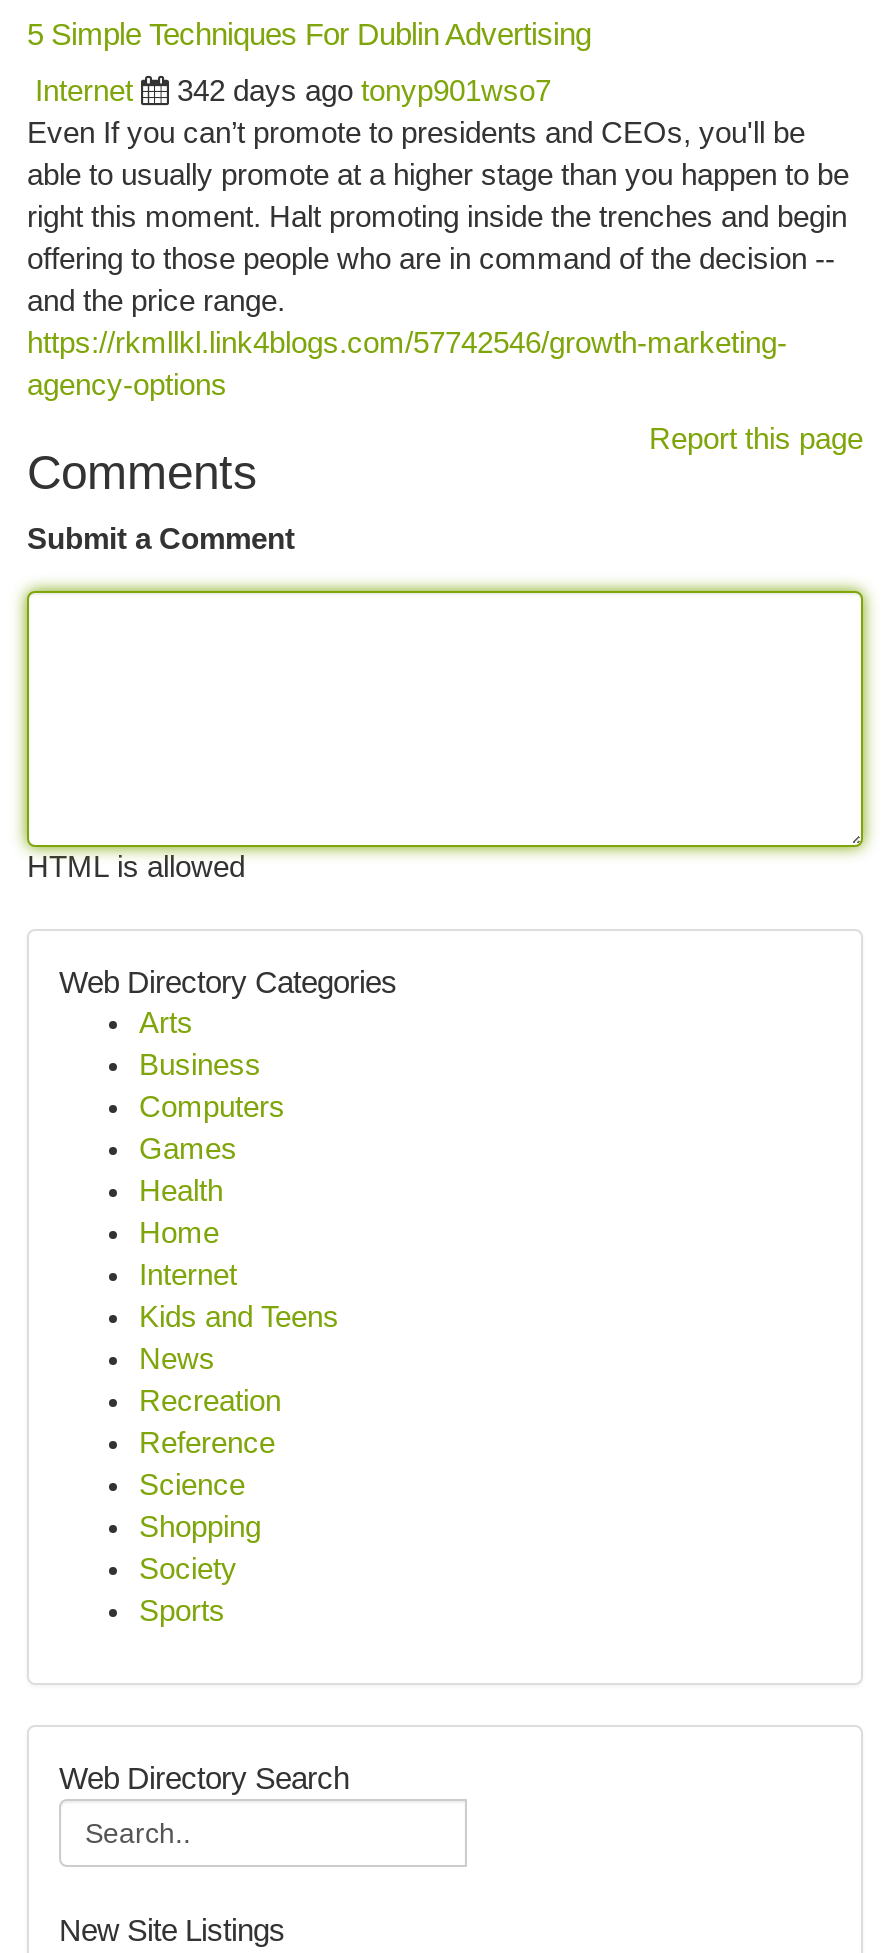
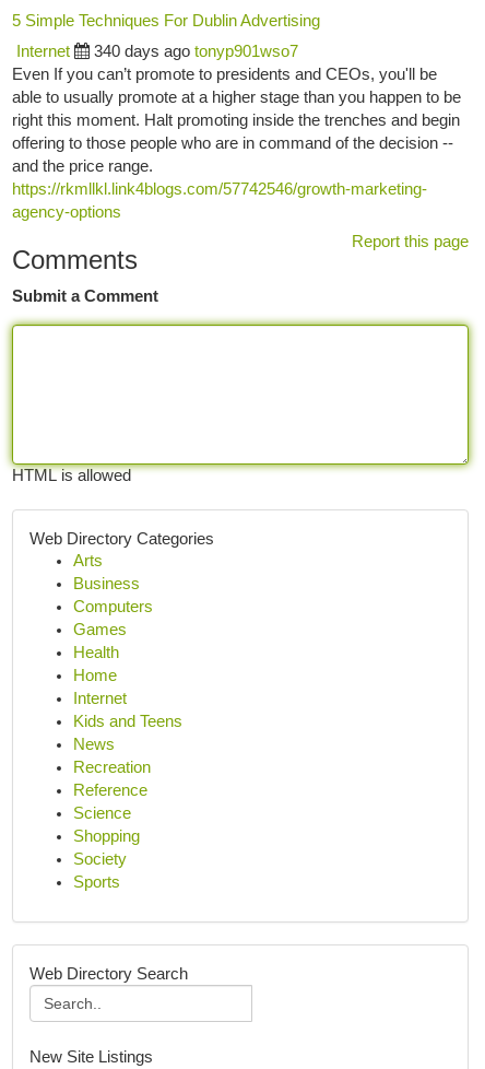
- 342 days ago tonyp901wso7
+ 340 days ago tonyp901wso7
